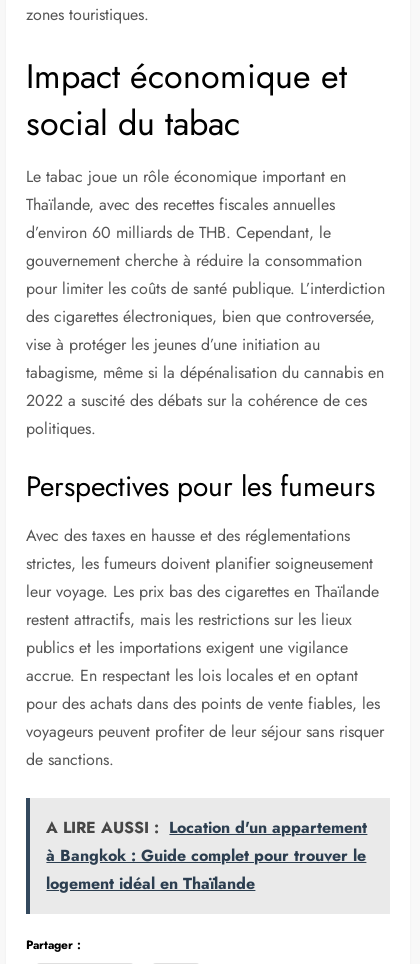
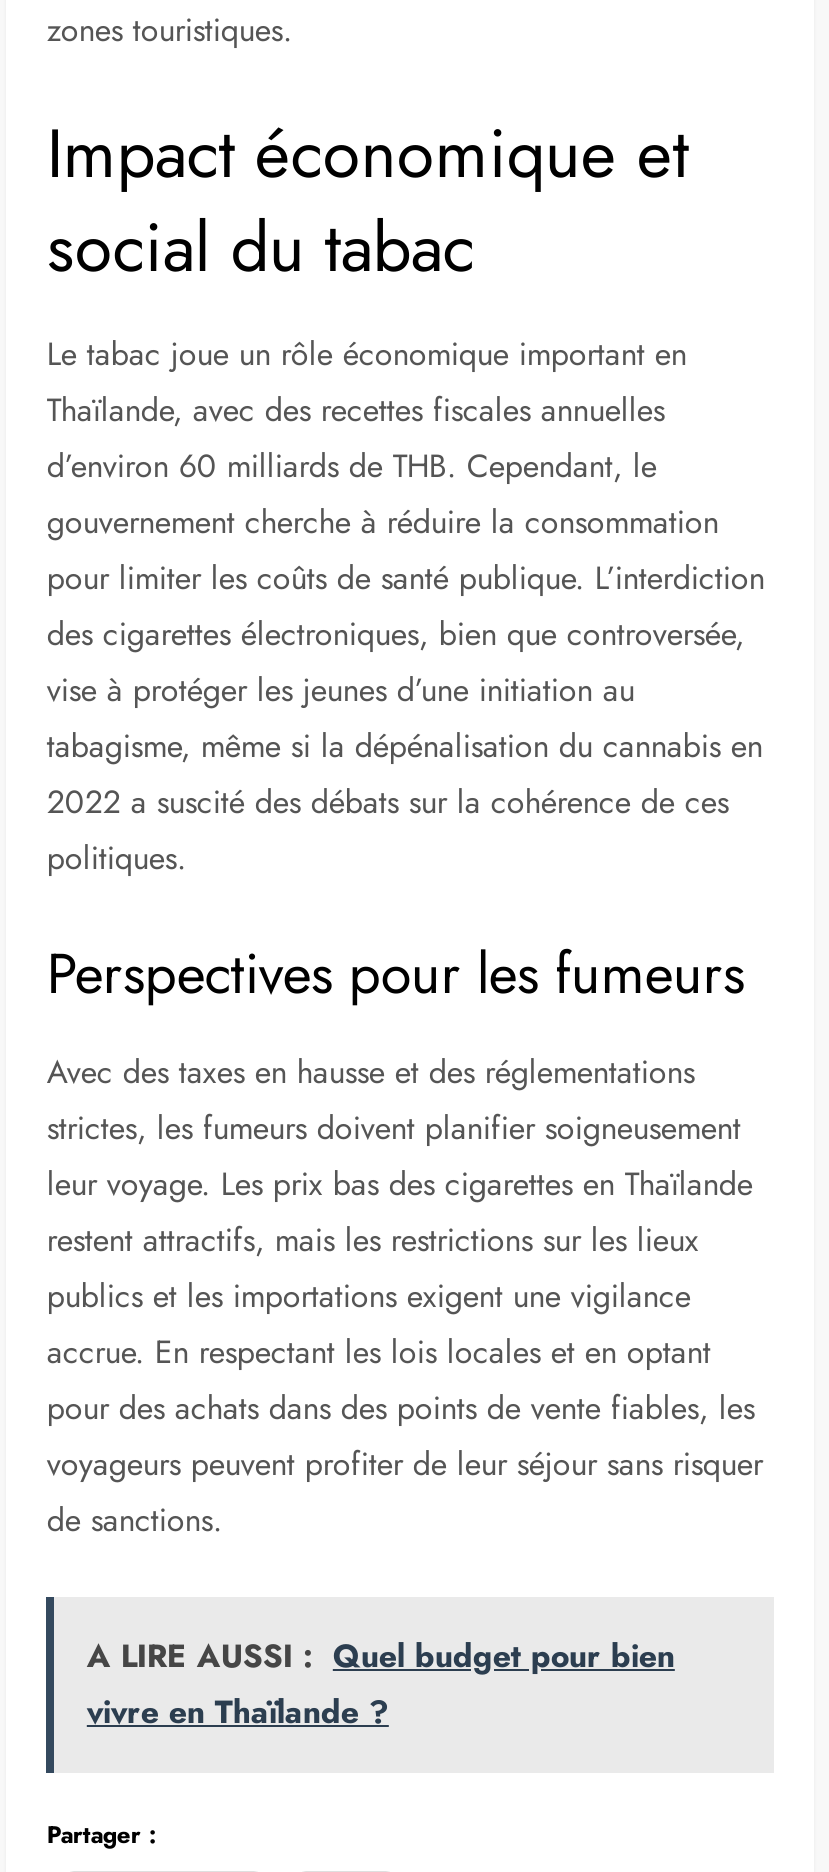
- A LIRE AUSSI : Location d'un appartement
- à Bangkok : Guide complet pour trouver le
- logement idéal en Thaïlande
+ A LIRE AUSSI : Quel budget pour bien
+ vivre en Thaïlande ?
